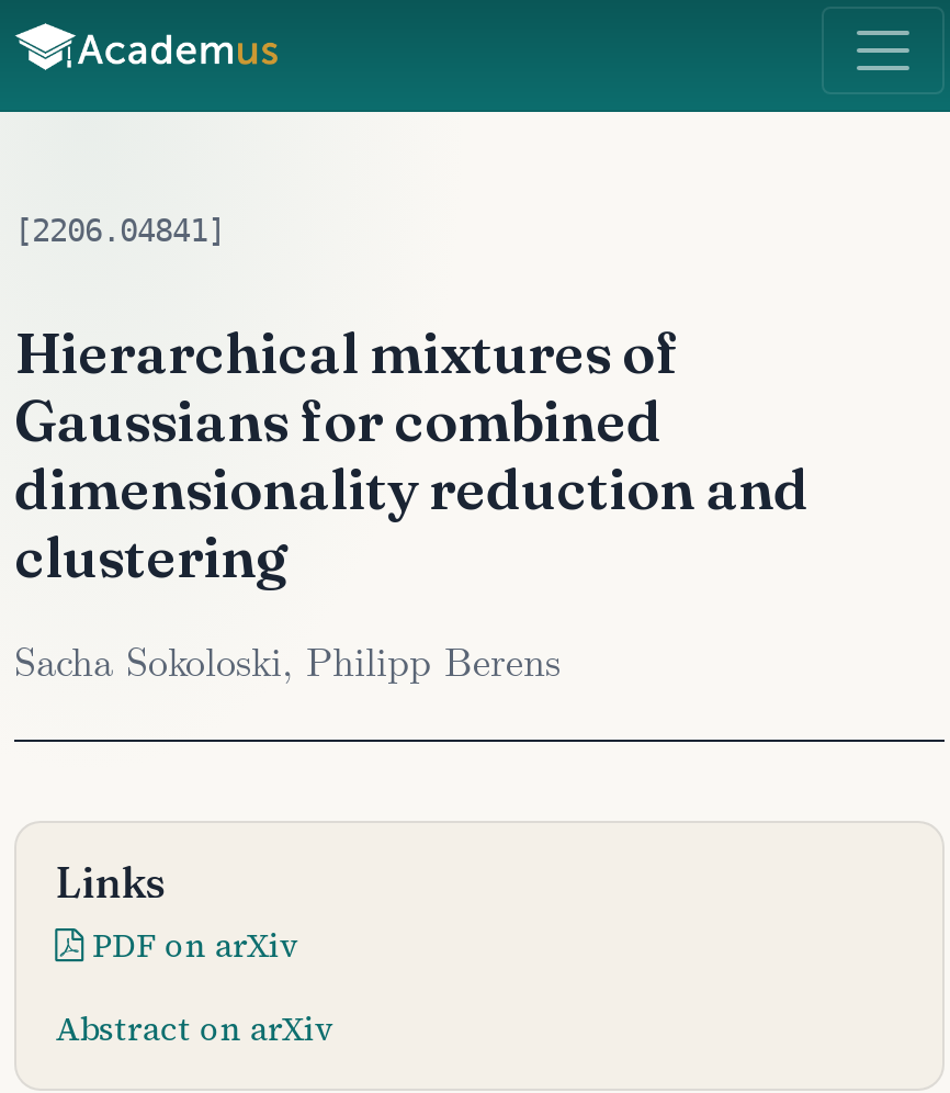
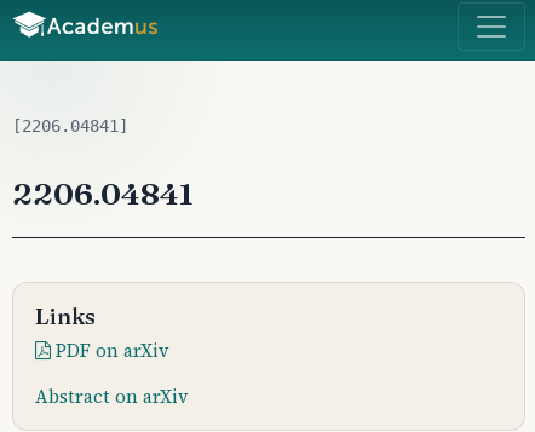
- Hierarchical mixtures of
- Gaussians for combined
- dimensionality reduction and
- clustering
- Sacha Sokoloski, Philipp Berens
+ 2206.04841
